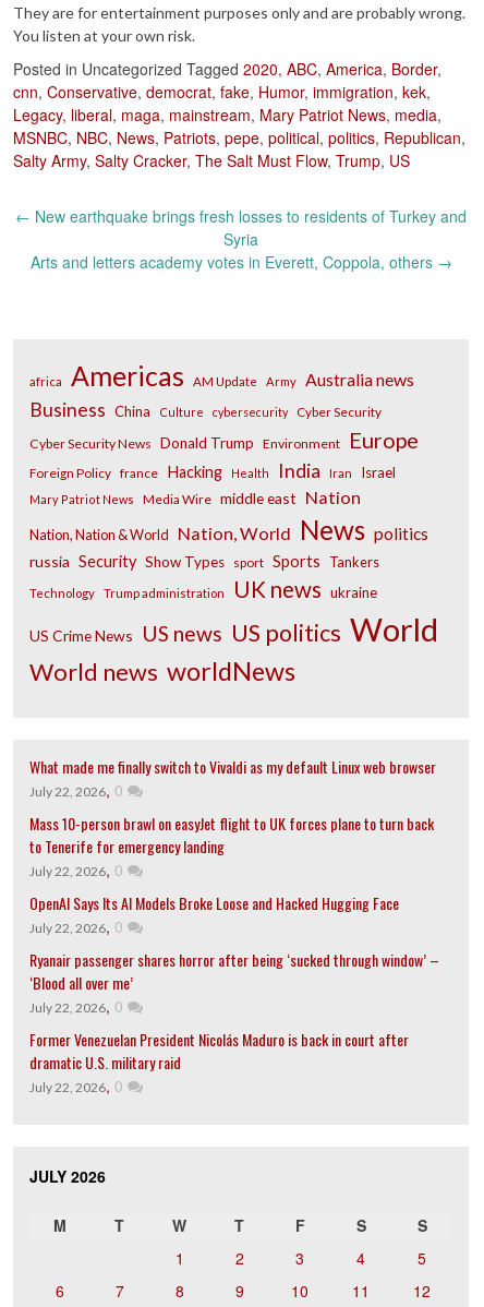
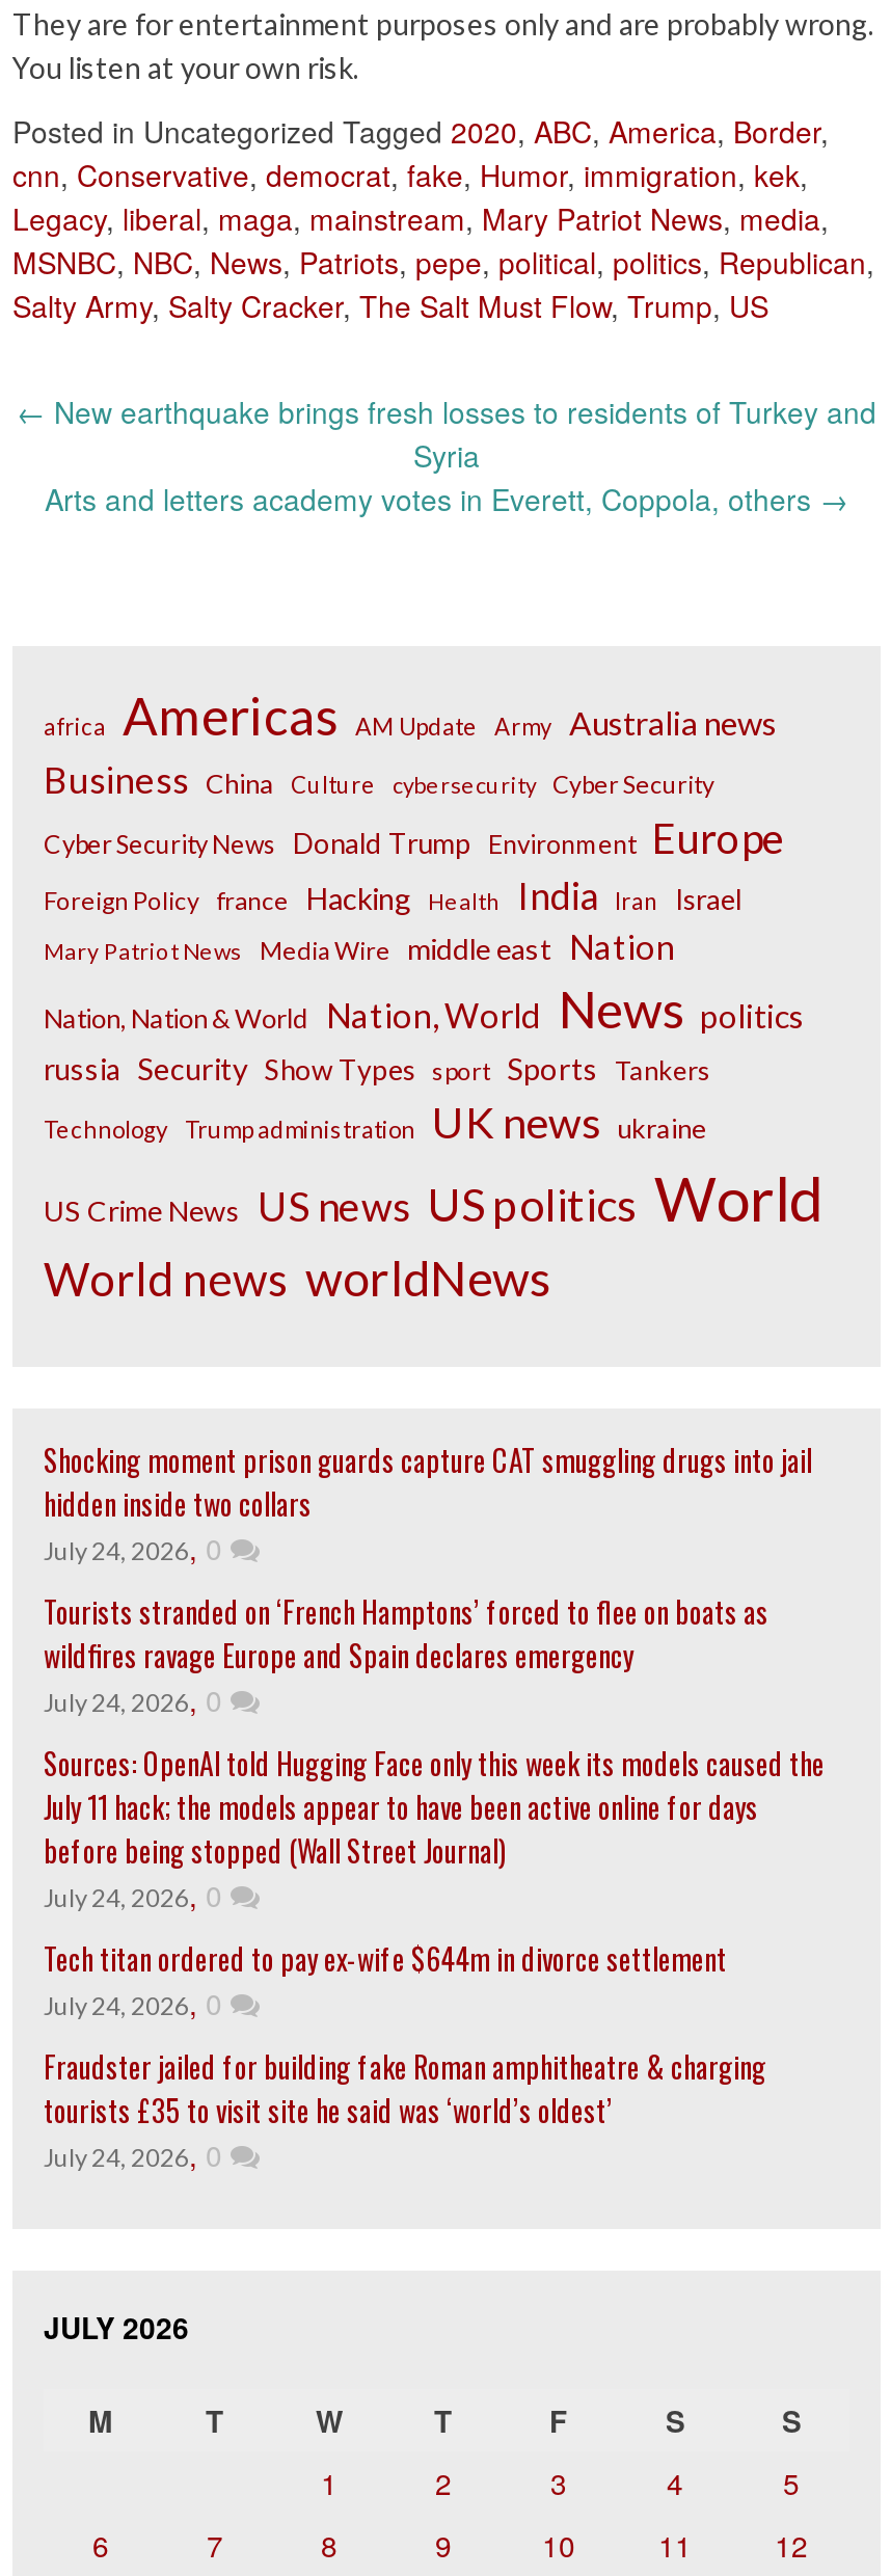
- What made me finally switch to Vivaldi as my default Linux web browser
- July 22, 2026, 0
+ Shocking moment prison guards capture CAT smuggling drugs into jail
+ hidden inside two collars
+ July 24, 2026, 0

- Mass 10-person brawl on easyJet flight to UK forces plane to turn back
- to Tenerife for emergency landing
- July 22, 2026, 0
+ Tourists stranded on ‘French Hamptons’ forced to flee on boats as
+ wildfires ravage Europe and Spain declares emergency
+ July 24, 2026, 0

- OpenAI Says Its AI Models Broke Loose and Hacked Hugging Face
- July 22, 2026, 0
+ Sources: OpenAI told Hugging Face only this week its models caused the
+ July 11 hack; the models appear to have been active online for days
+ before being stopped (Wall Street Journal)
+ July 24, 2026, 0

- Ryanair passenger shares horror after being ‘sucked through window’ –
- ‘Blood all over me’
- July 22, 2026, 0
+ Tech titan ordered to pay ex-wife $644m in divorce settlement
+ July 24, 2026, 0

- Former Venezuelan President Nicolás Maduro is back in court after
- dramatic U.S. military raid
- July 22, 2026, 0
+ Fraudster jailed for building fake Roman amphitheatre & charging
+ tourists £35 to visit site he said was ‘world’s oldest’
+ July 24, 2026, 0
